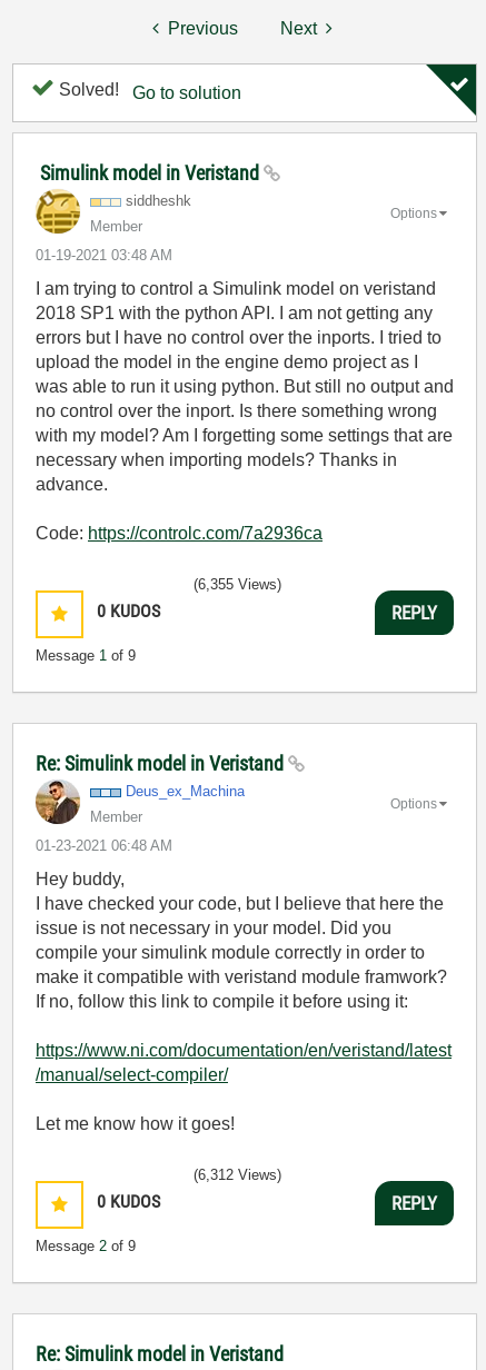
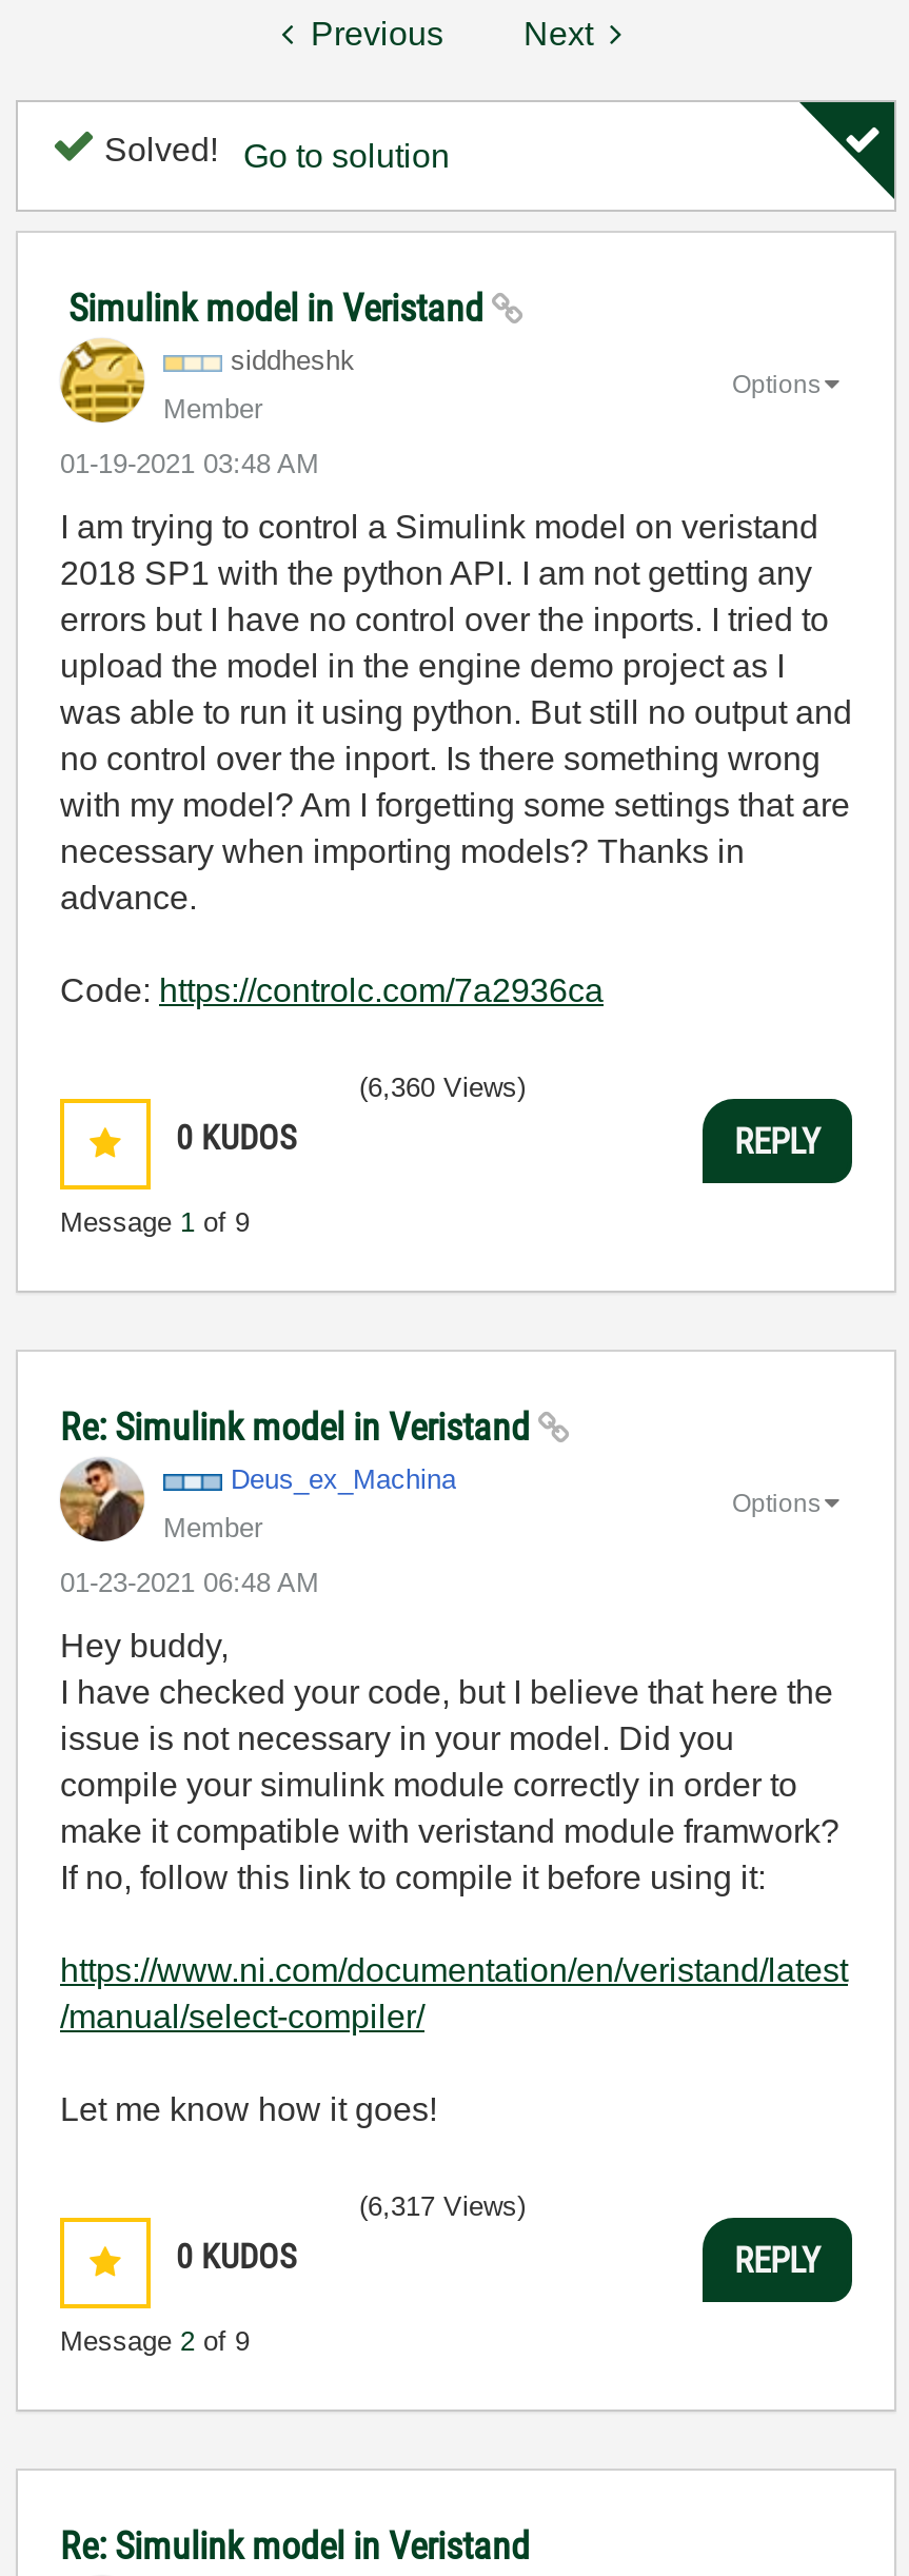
- (6,355 Views)
+ (6,360 Views)

- (6,312 Views)
+ (6,317 Views)
